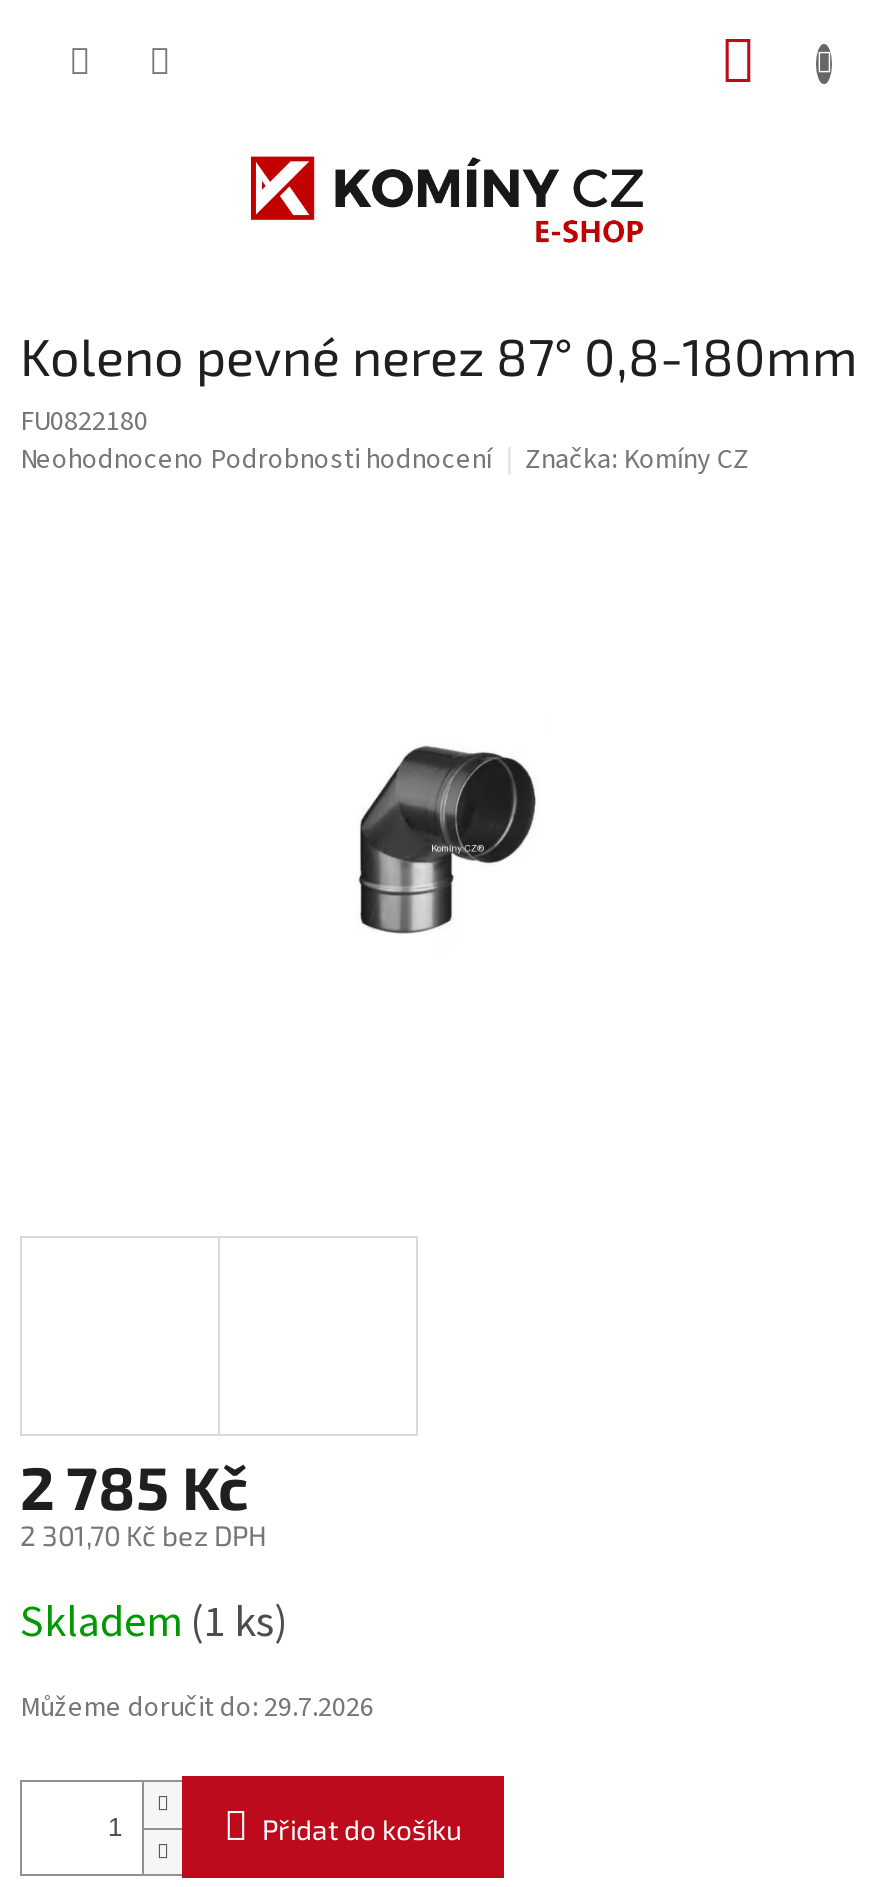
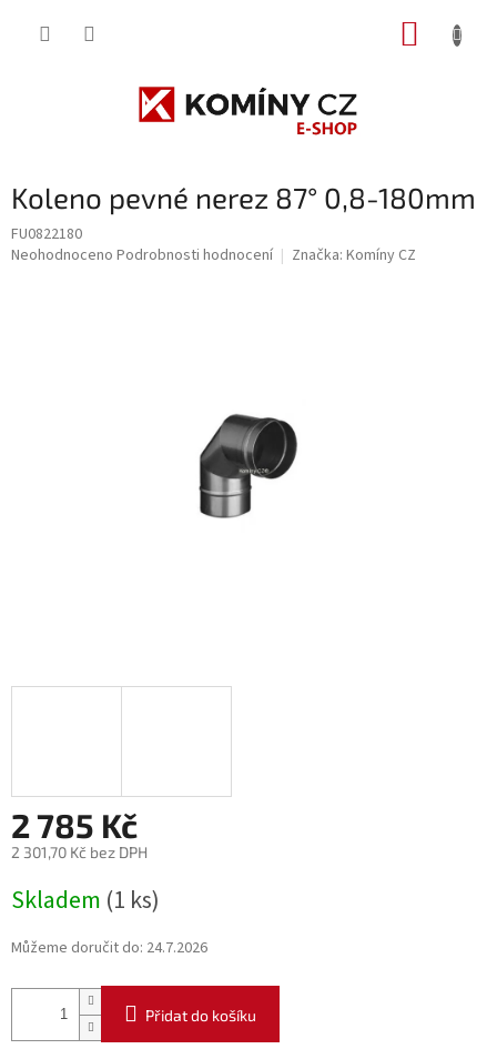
- Můžeme doručit do: 29.7.2026
+ Můžeme doručit do: 24.7.2026
